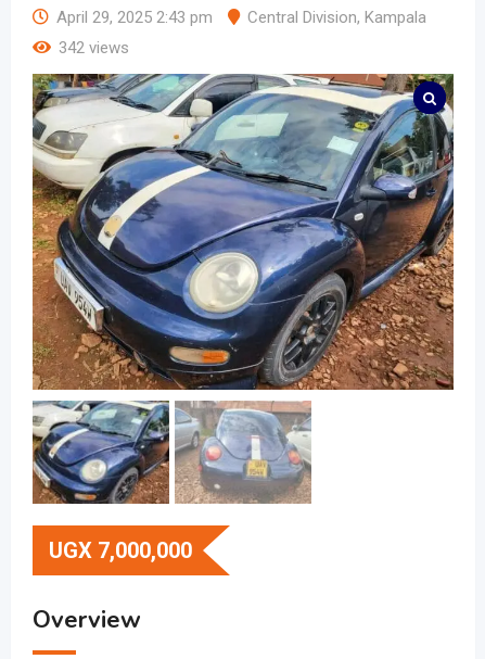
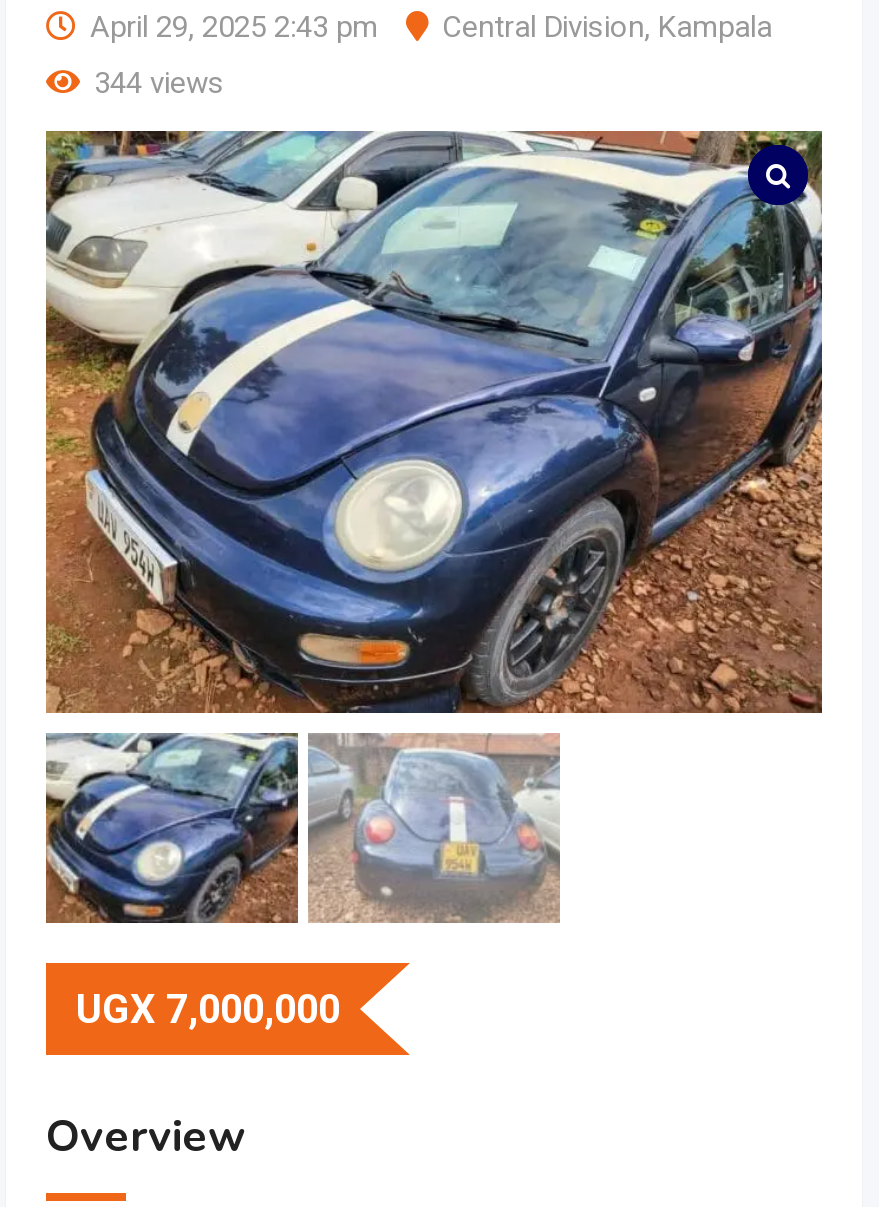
- 342 views
+ 344 views
